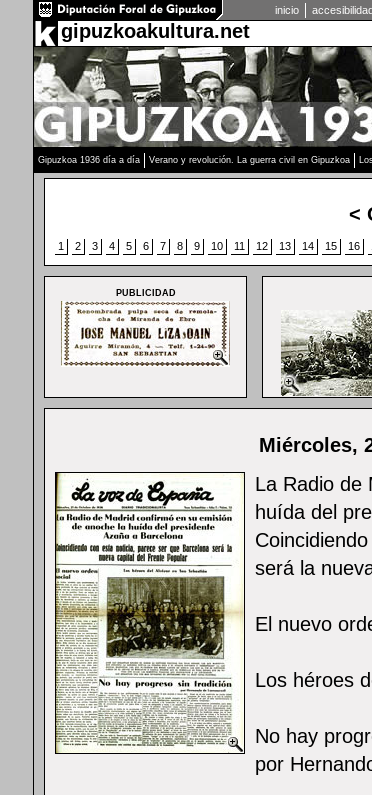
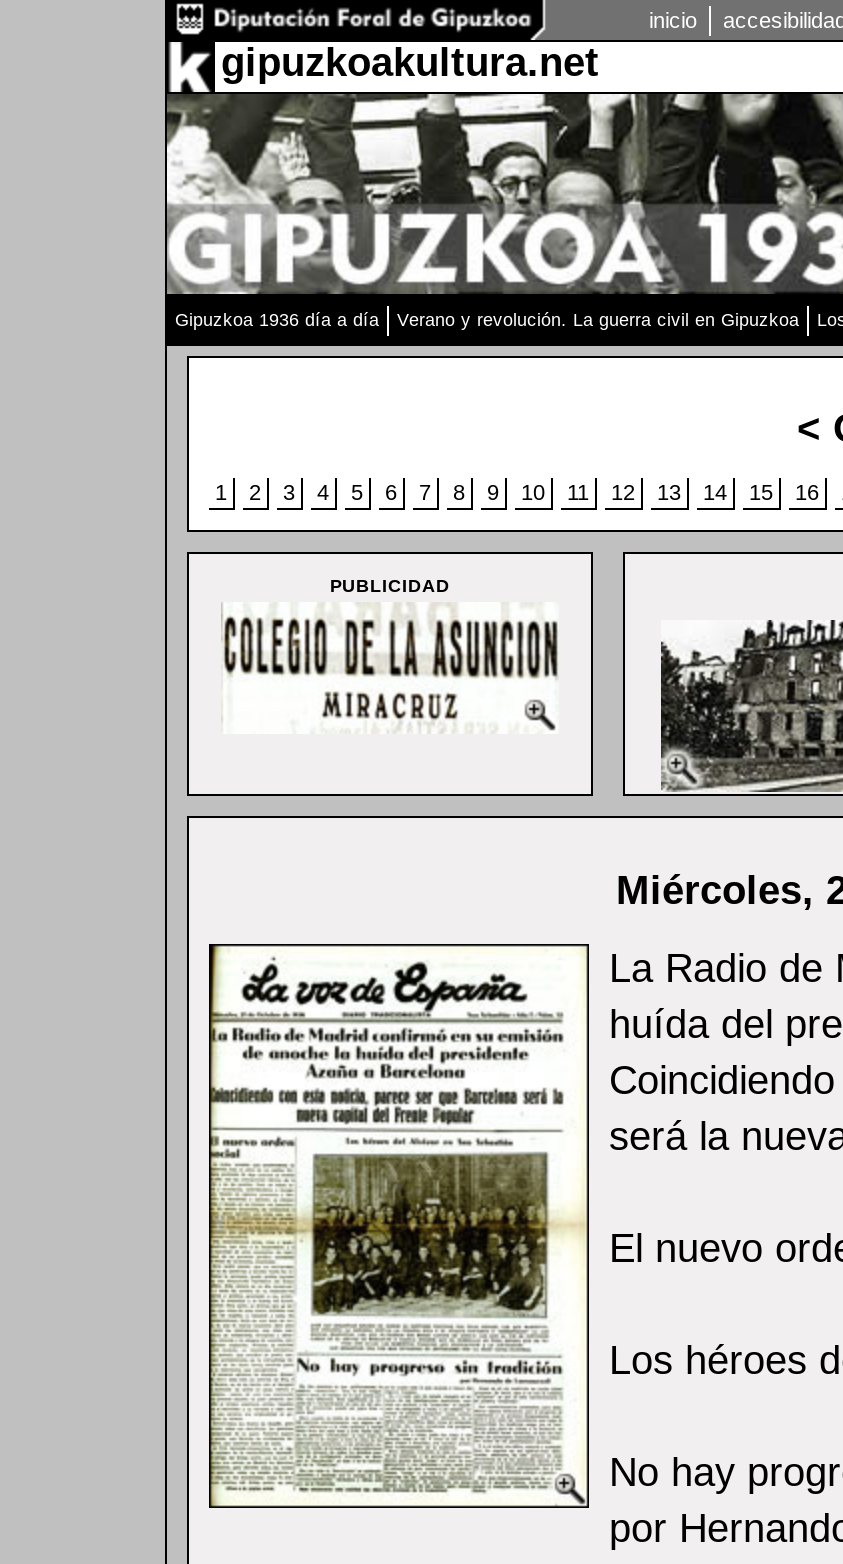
- [image]
+ [image]

- [image]
+ [image]
